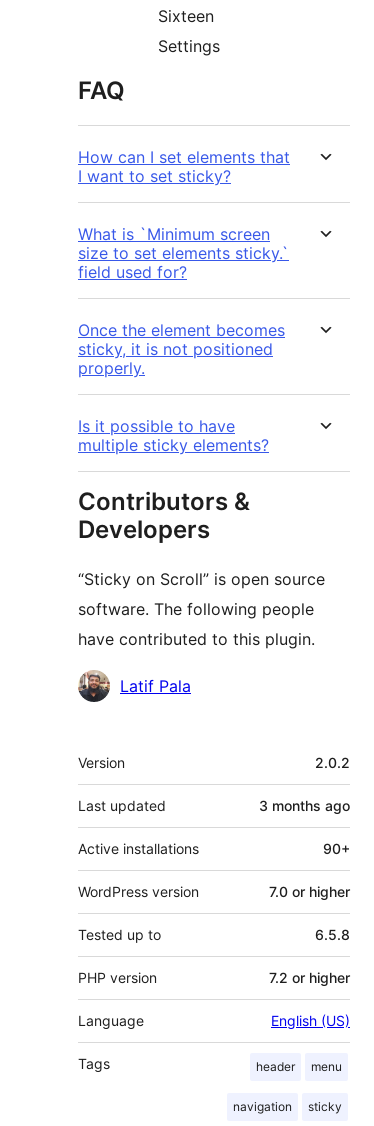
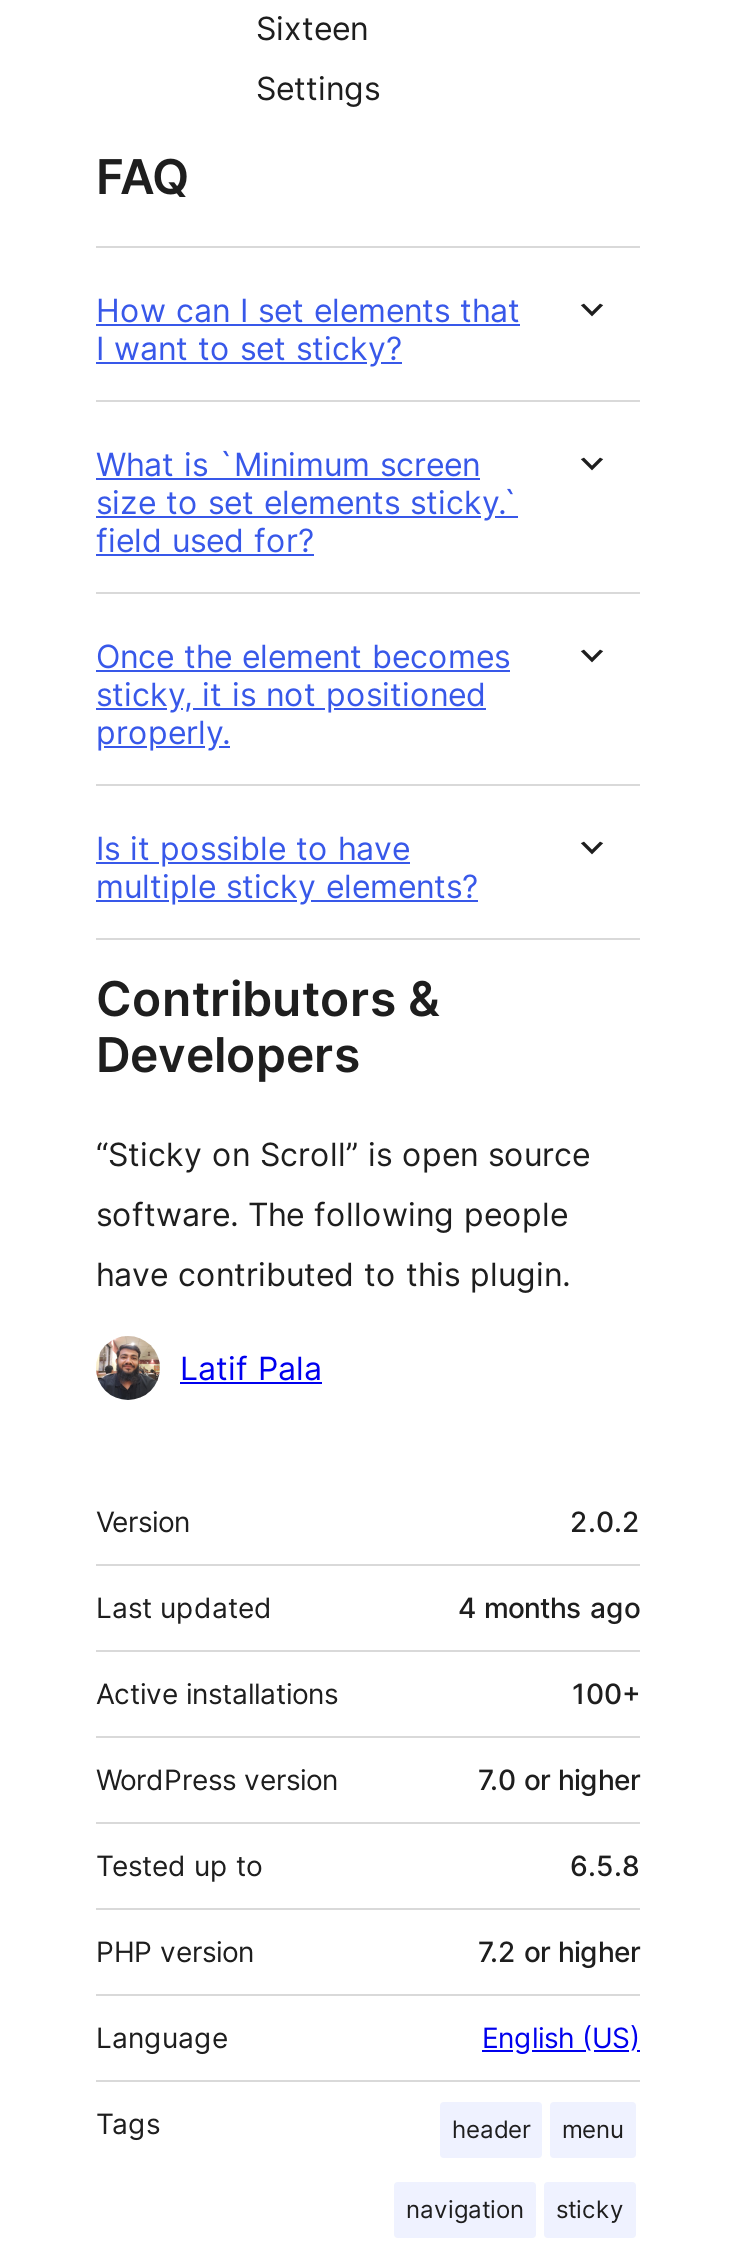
- 3 months ago
+ 4 months ago

- 90+
+ 100+
